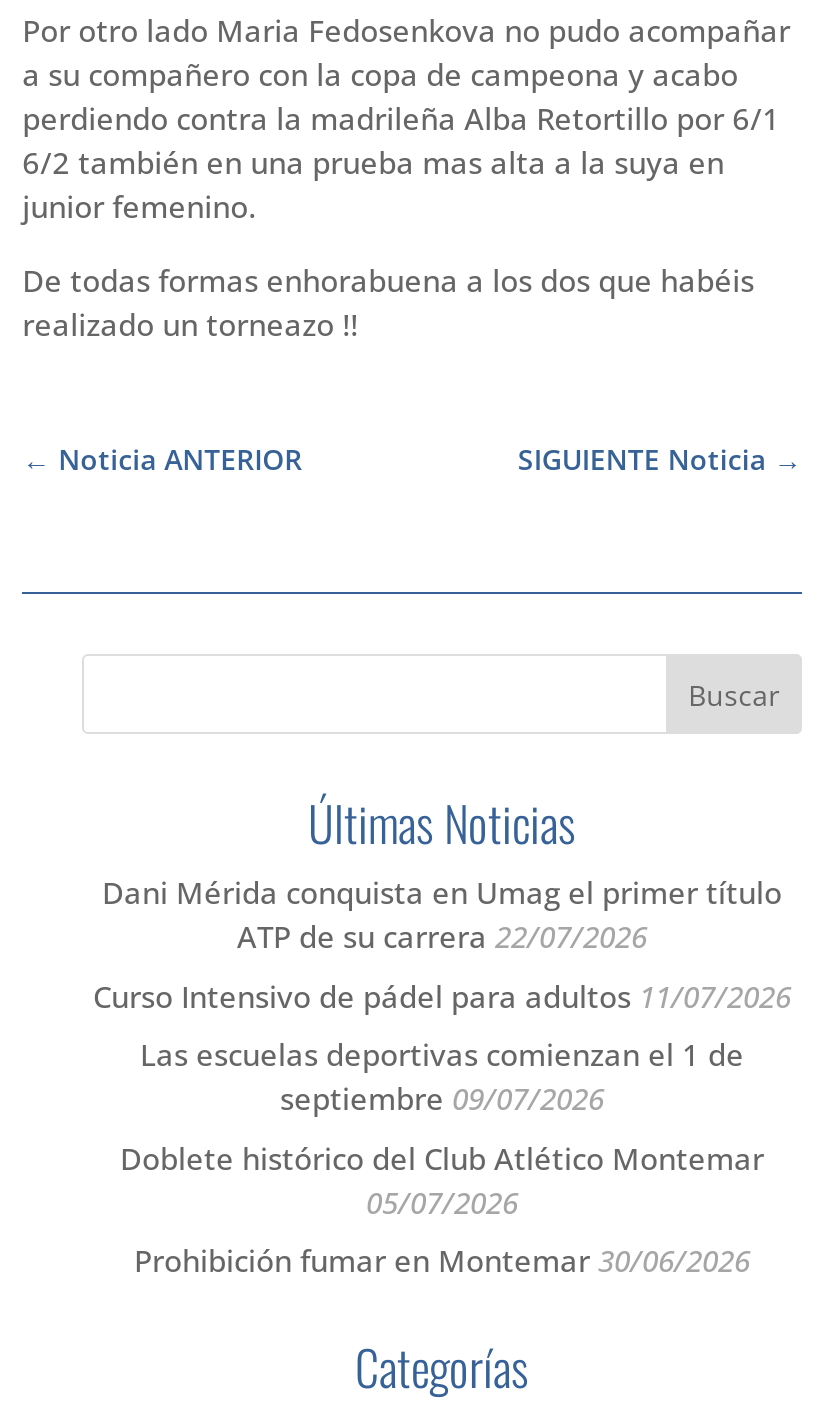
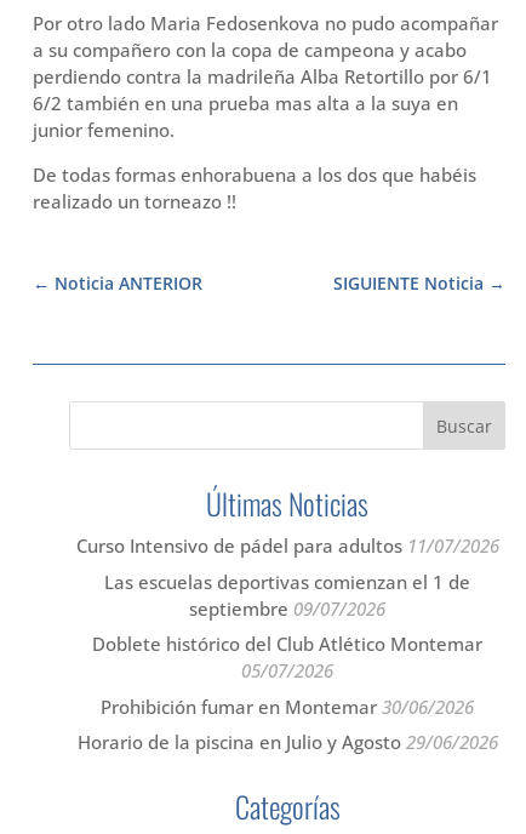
- Dani Mérida conquista en Umag el primer título
- ATP de su carrera 22/07/2026

moved up: Curso Intensivo de pádel para adultos 11/07/2026 | Las escuelas deportivas comienzan el 1 de | septiembre 09/07/2026 | Doblete histórico del Club Atlético Montemar | 05/07/2026 | Prohibición fumar en Montemar 30/06/2026

+ Horario de la piscina en Julio y Agosto 29/06/2026
